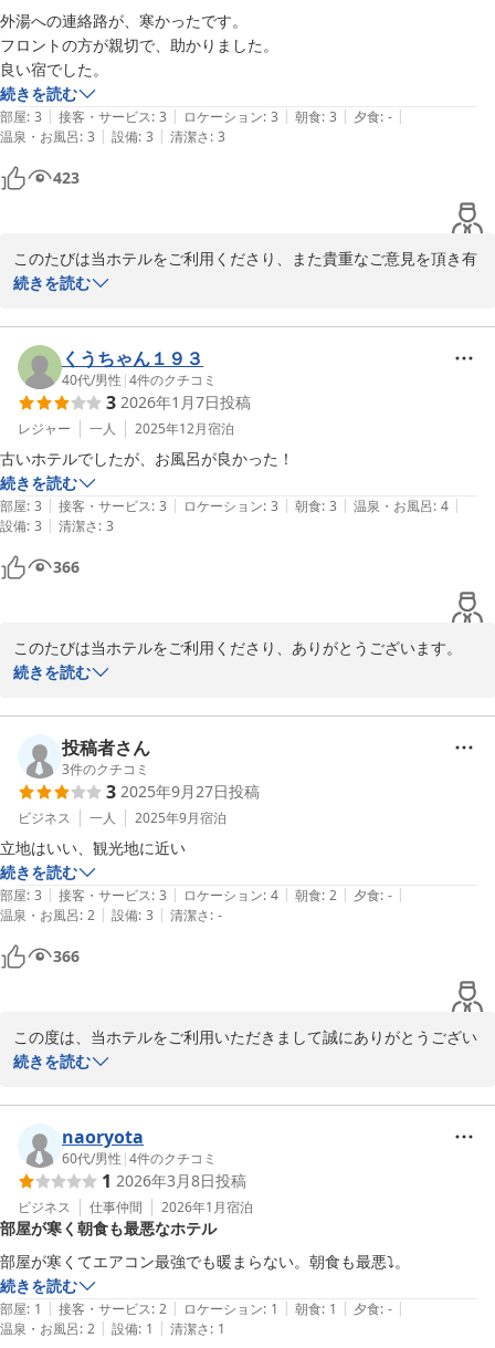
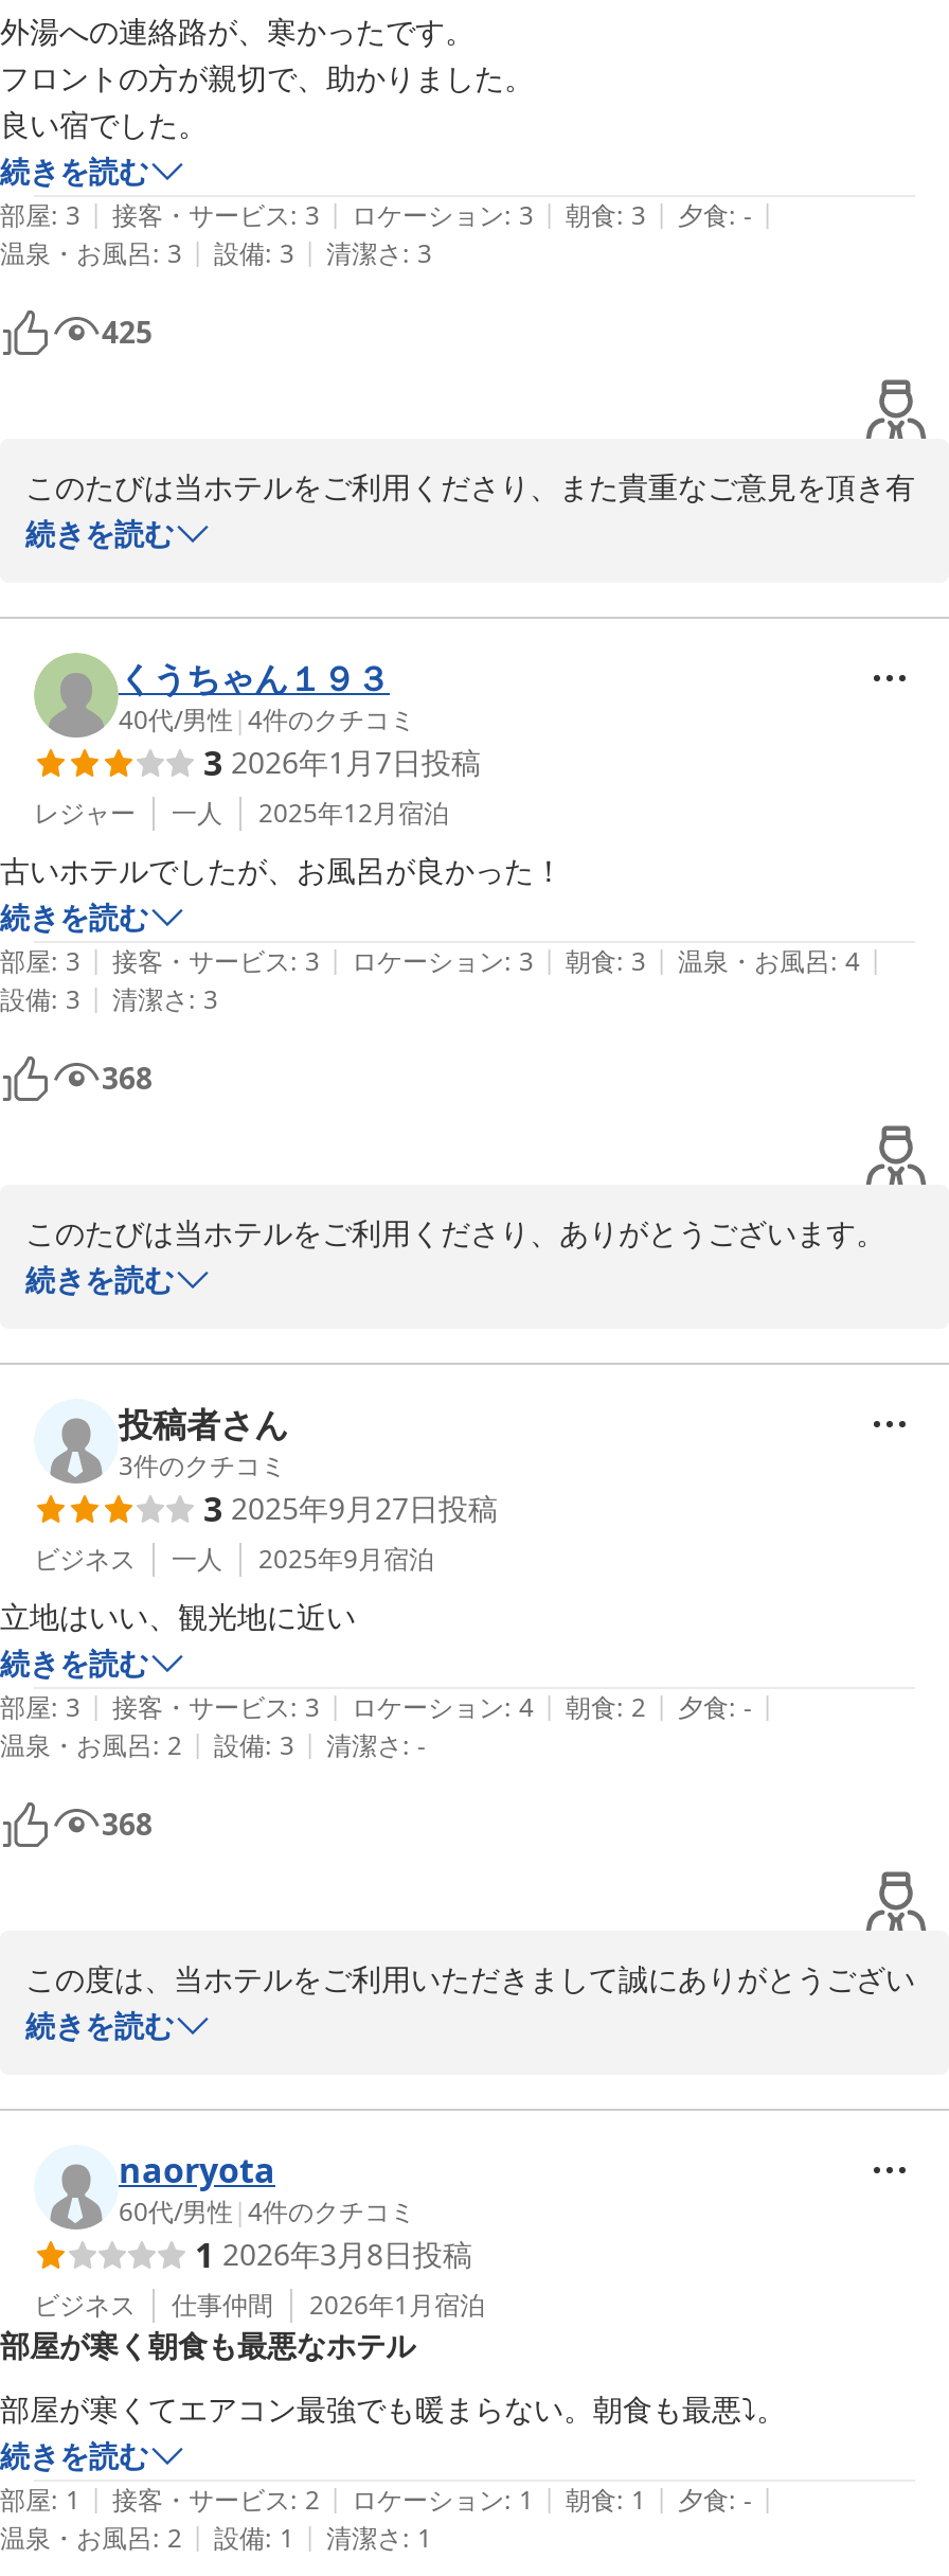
- 423
+ 425

- 366
+ 368

- 366
+ 368
